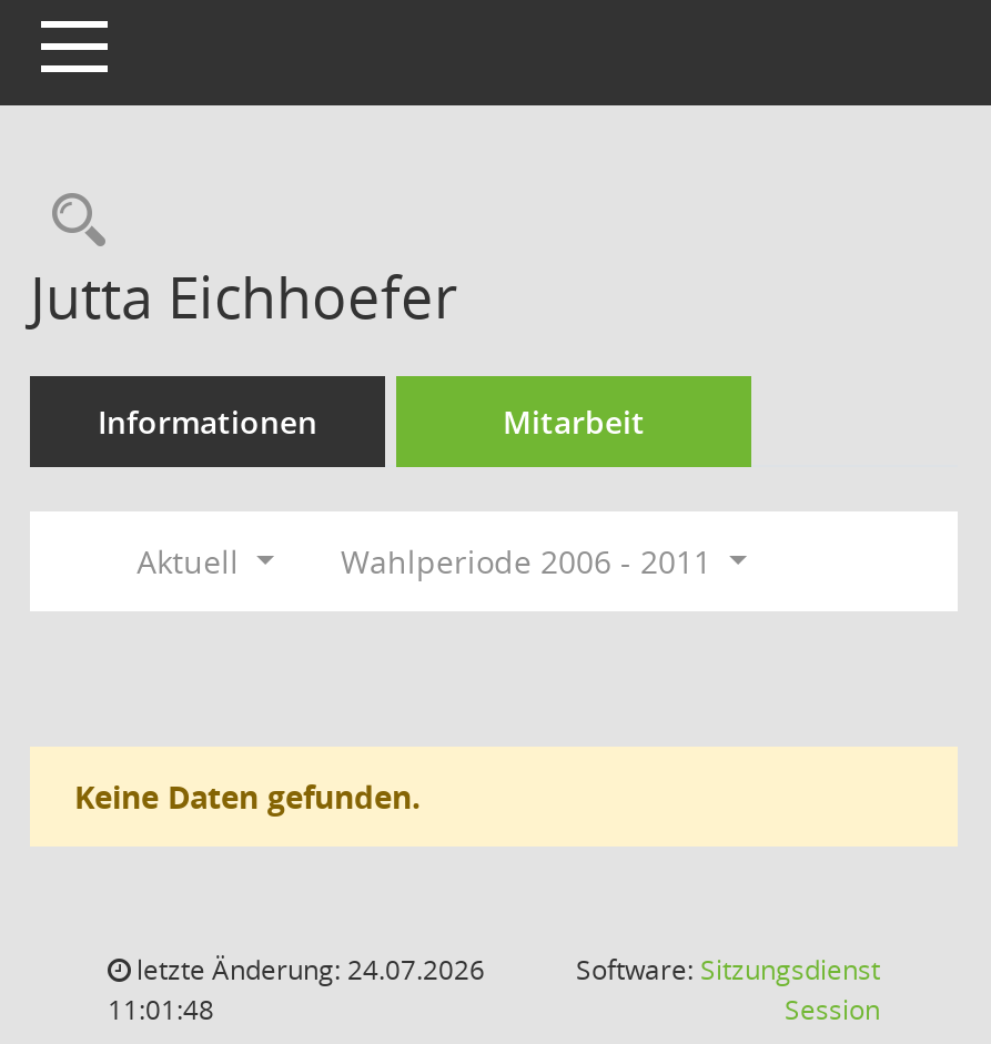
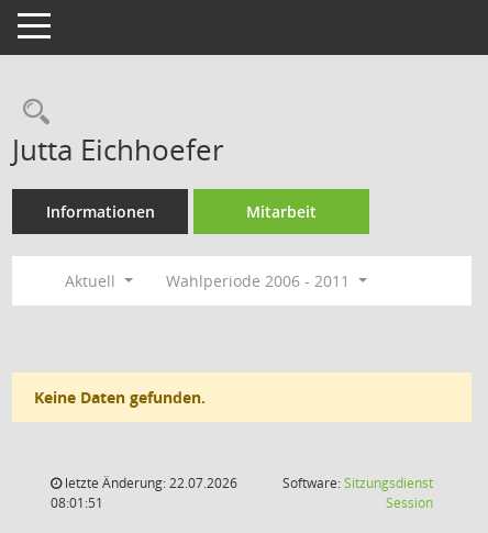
- letzte Änderung: 24.07.2026
+ letzte Änderung: 22.07.2026

- 11:01:48
+ 08:01:51
